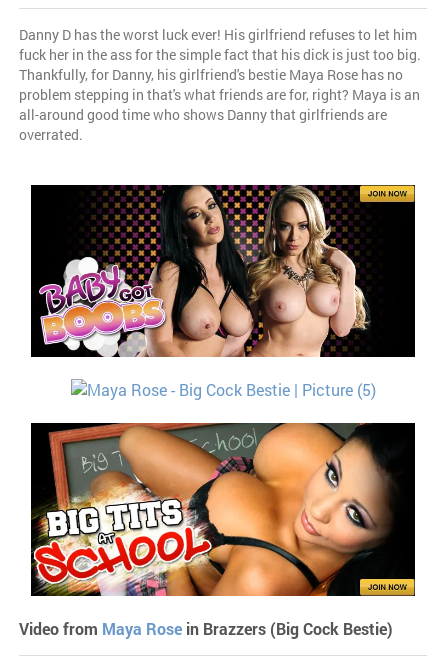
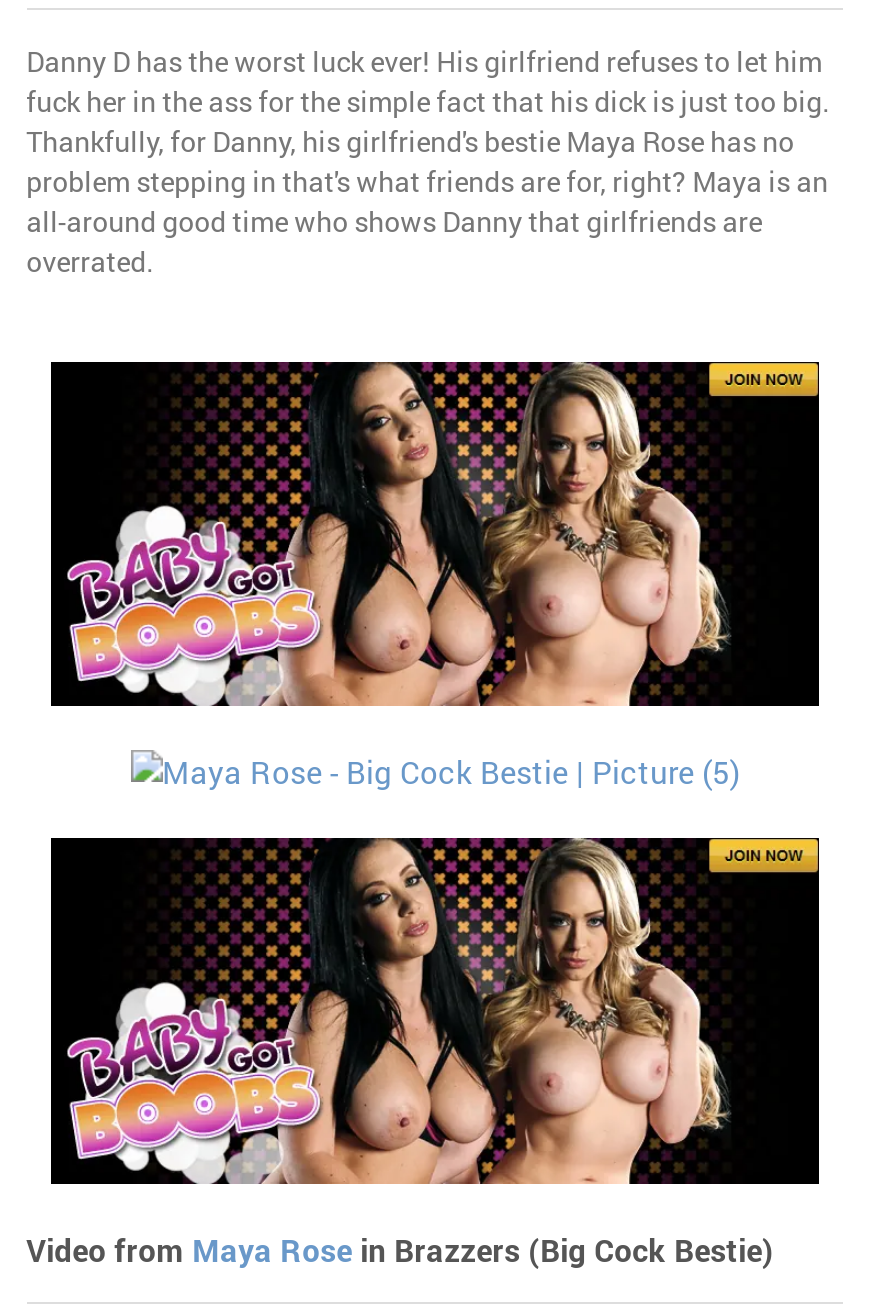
- [image]
+ [image]
